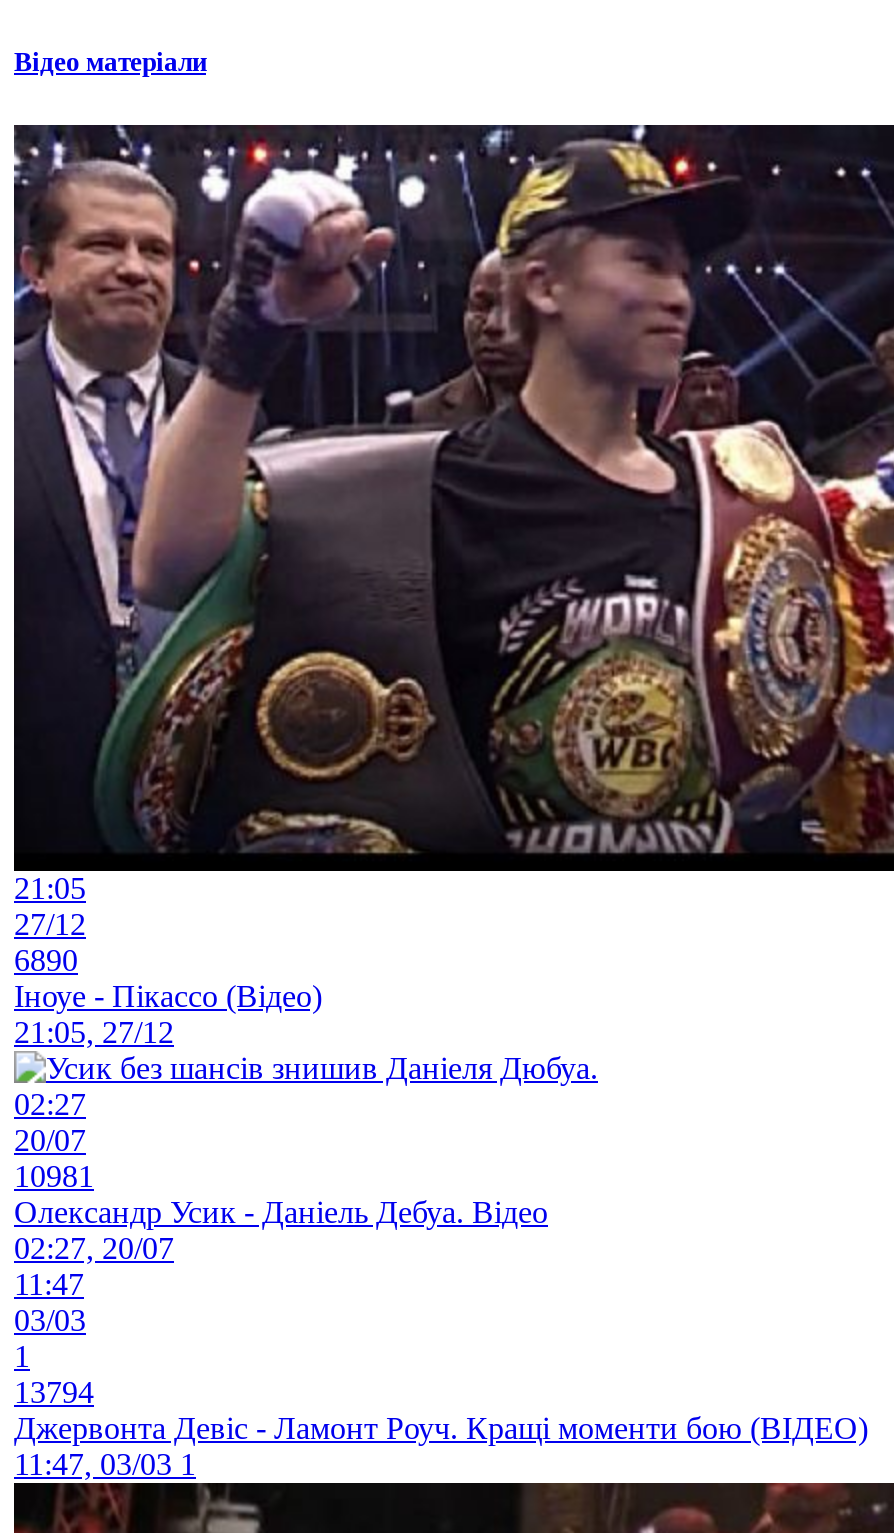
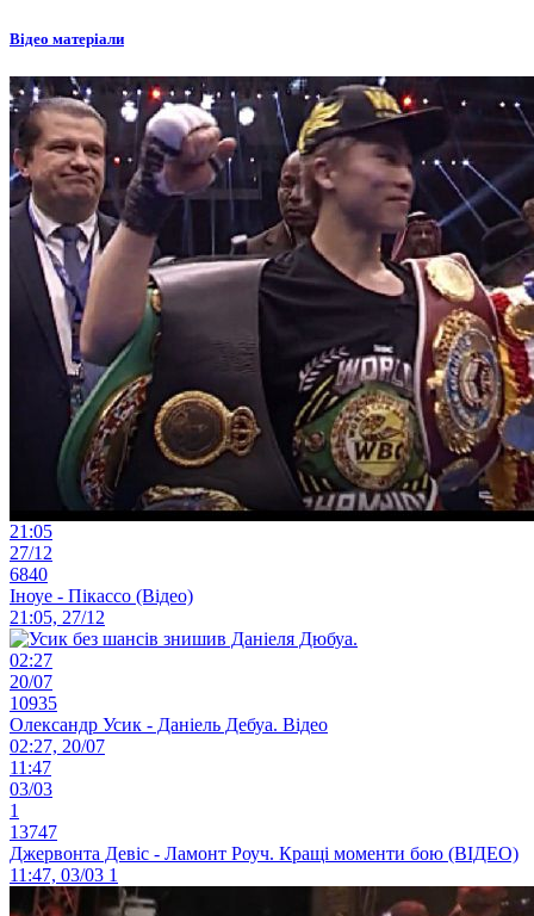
- 6890
+ 6840

- 10981
+ 10935

- 13794
+ 13747
